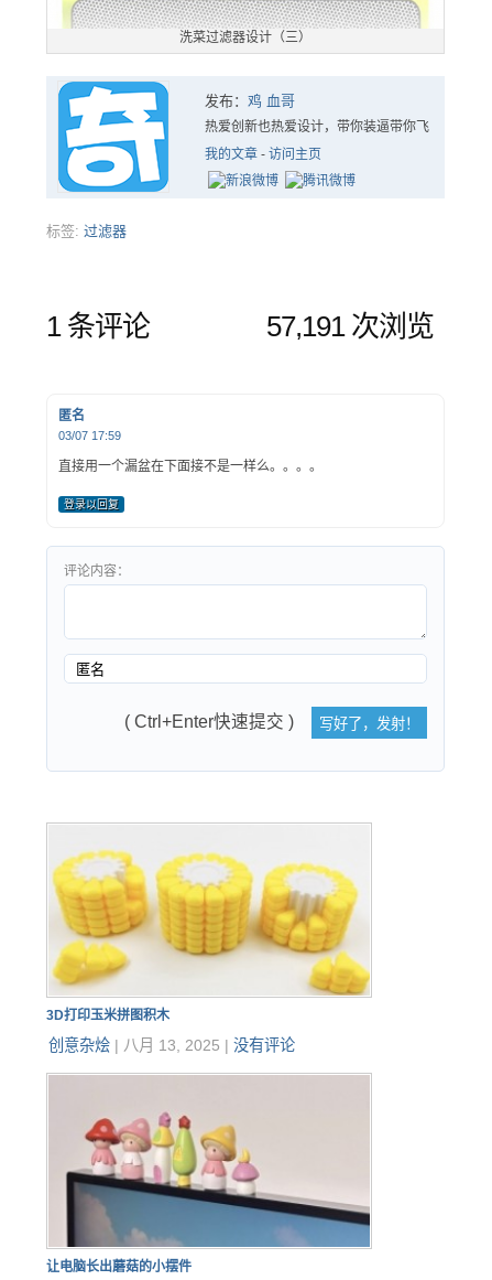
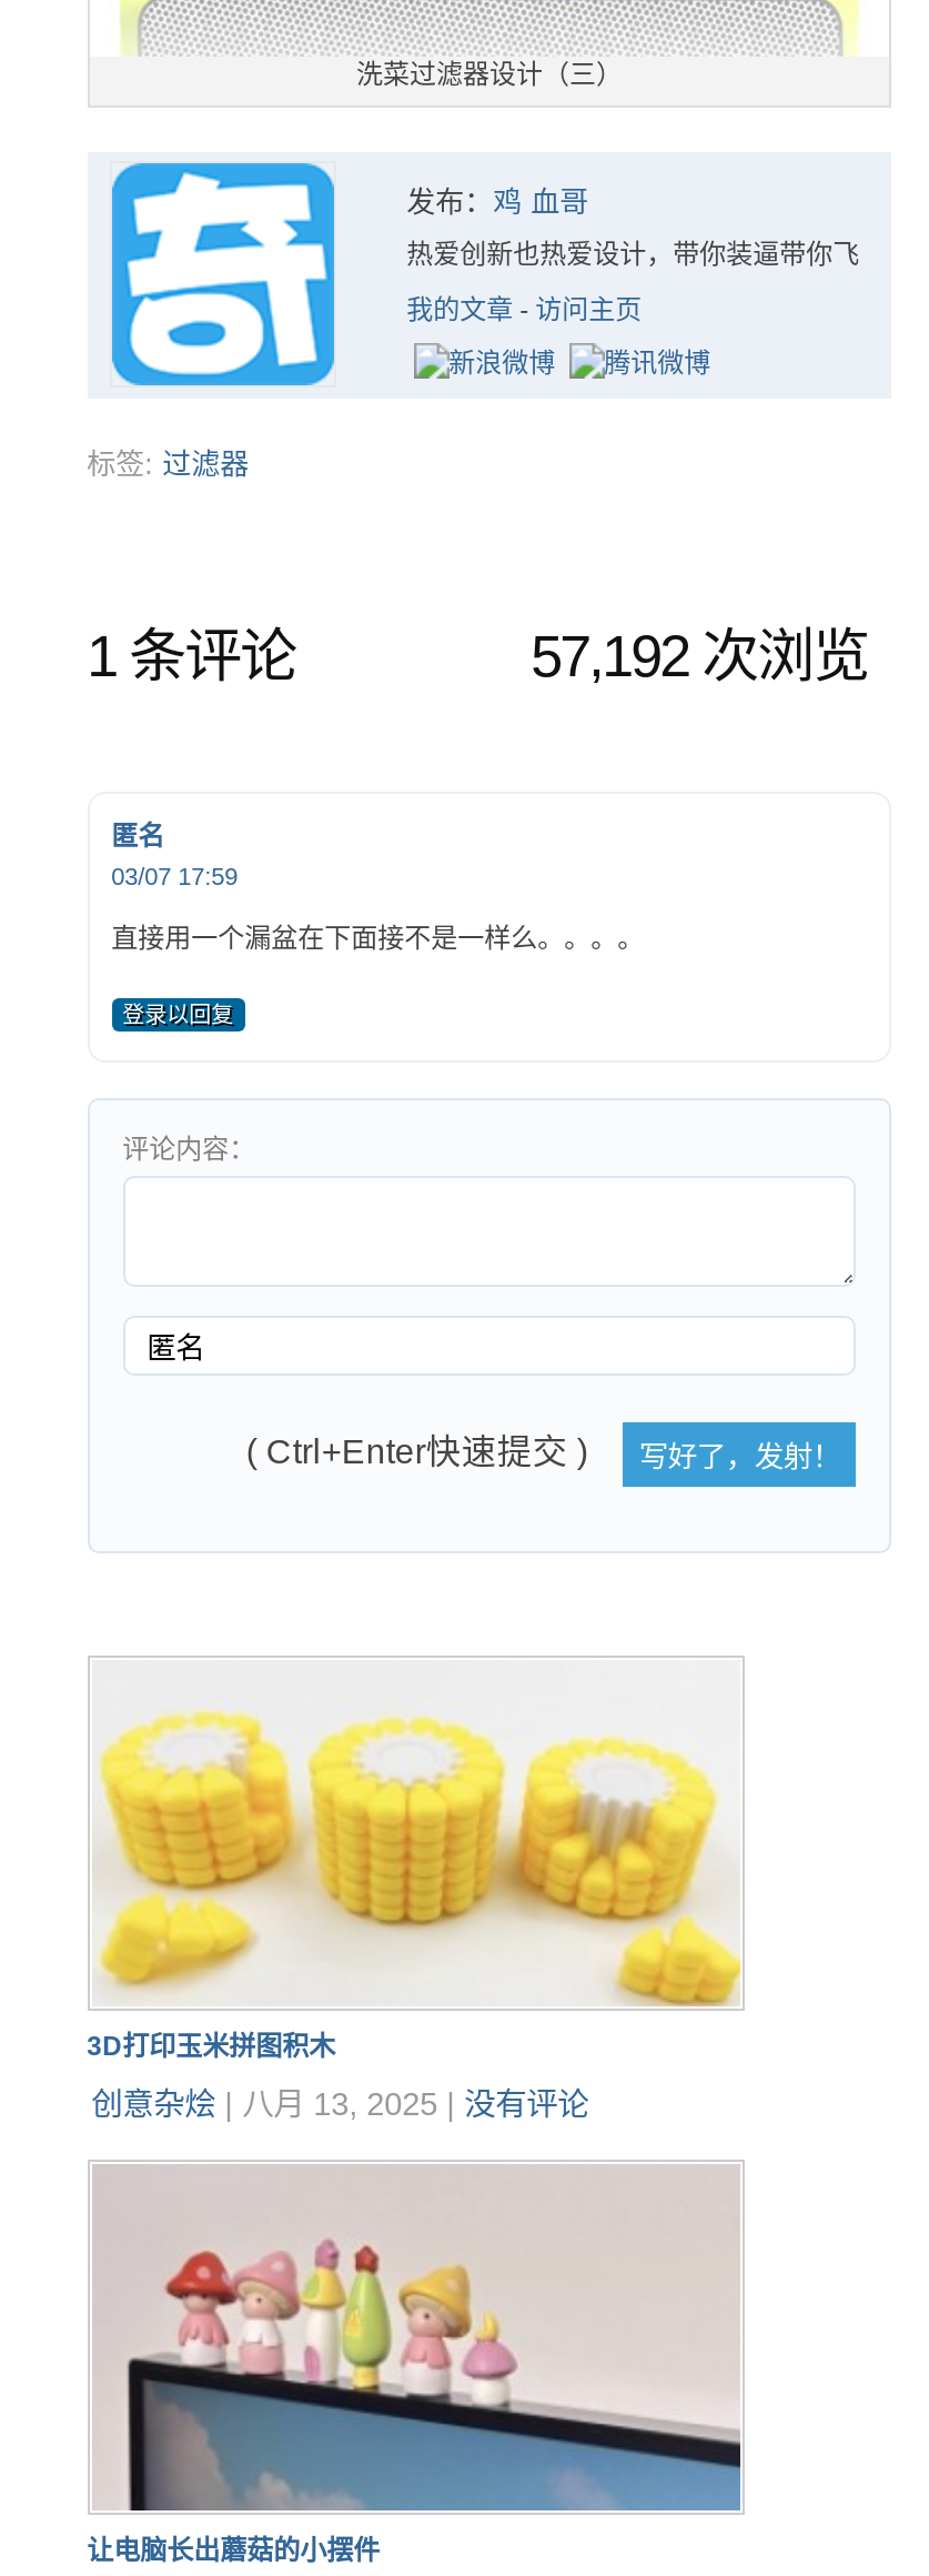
- 57,191 次浏览
+ 57,192 次浏览
